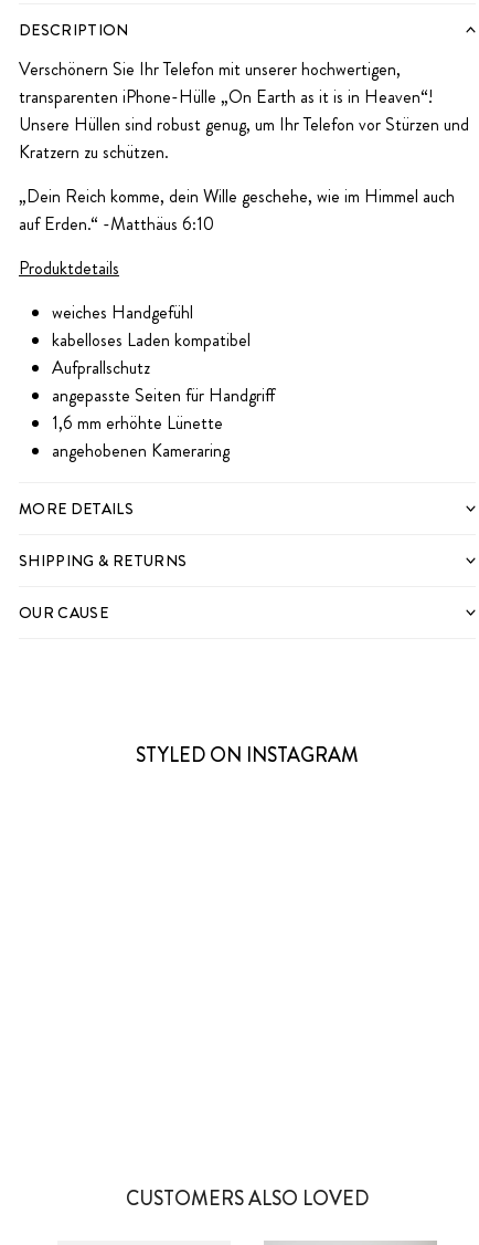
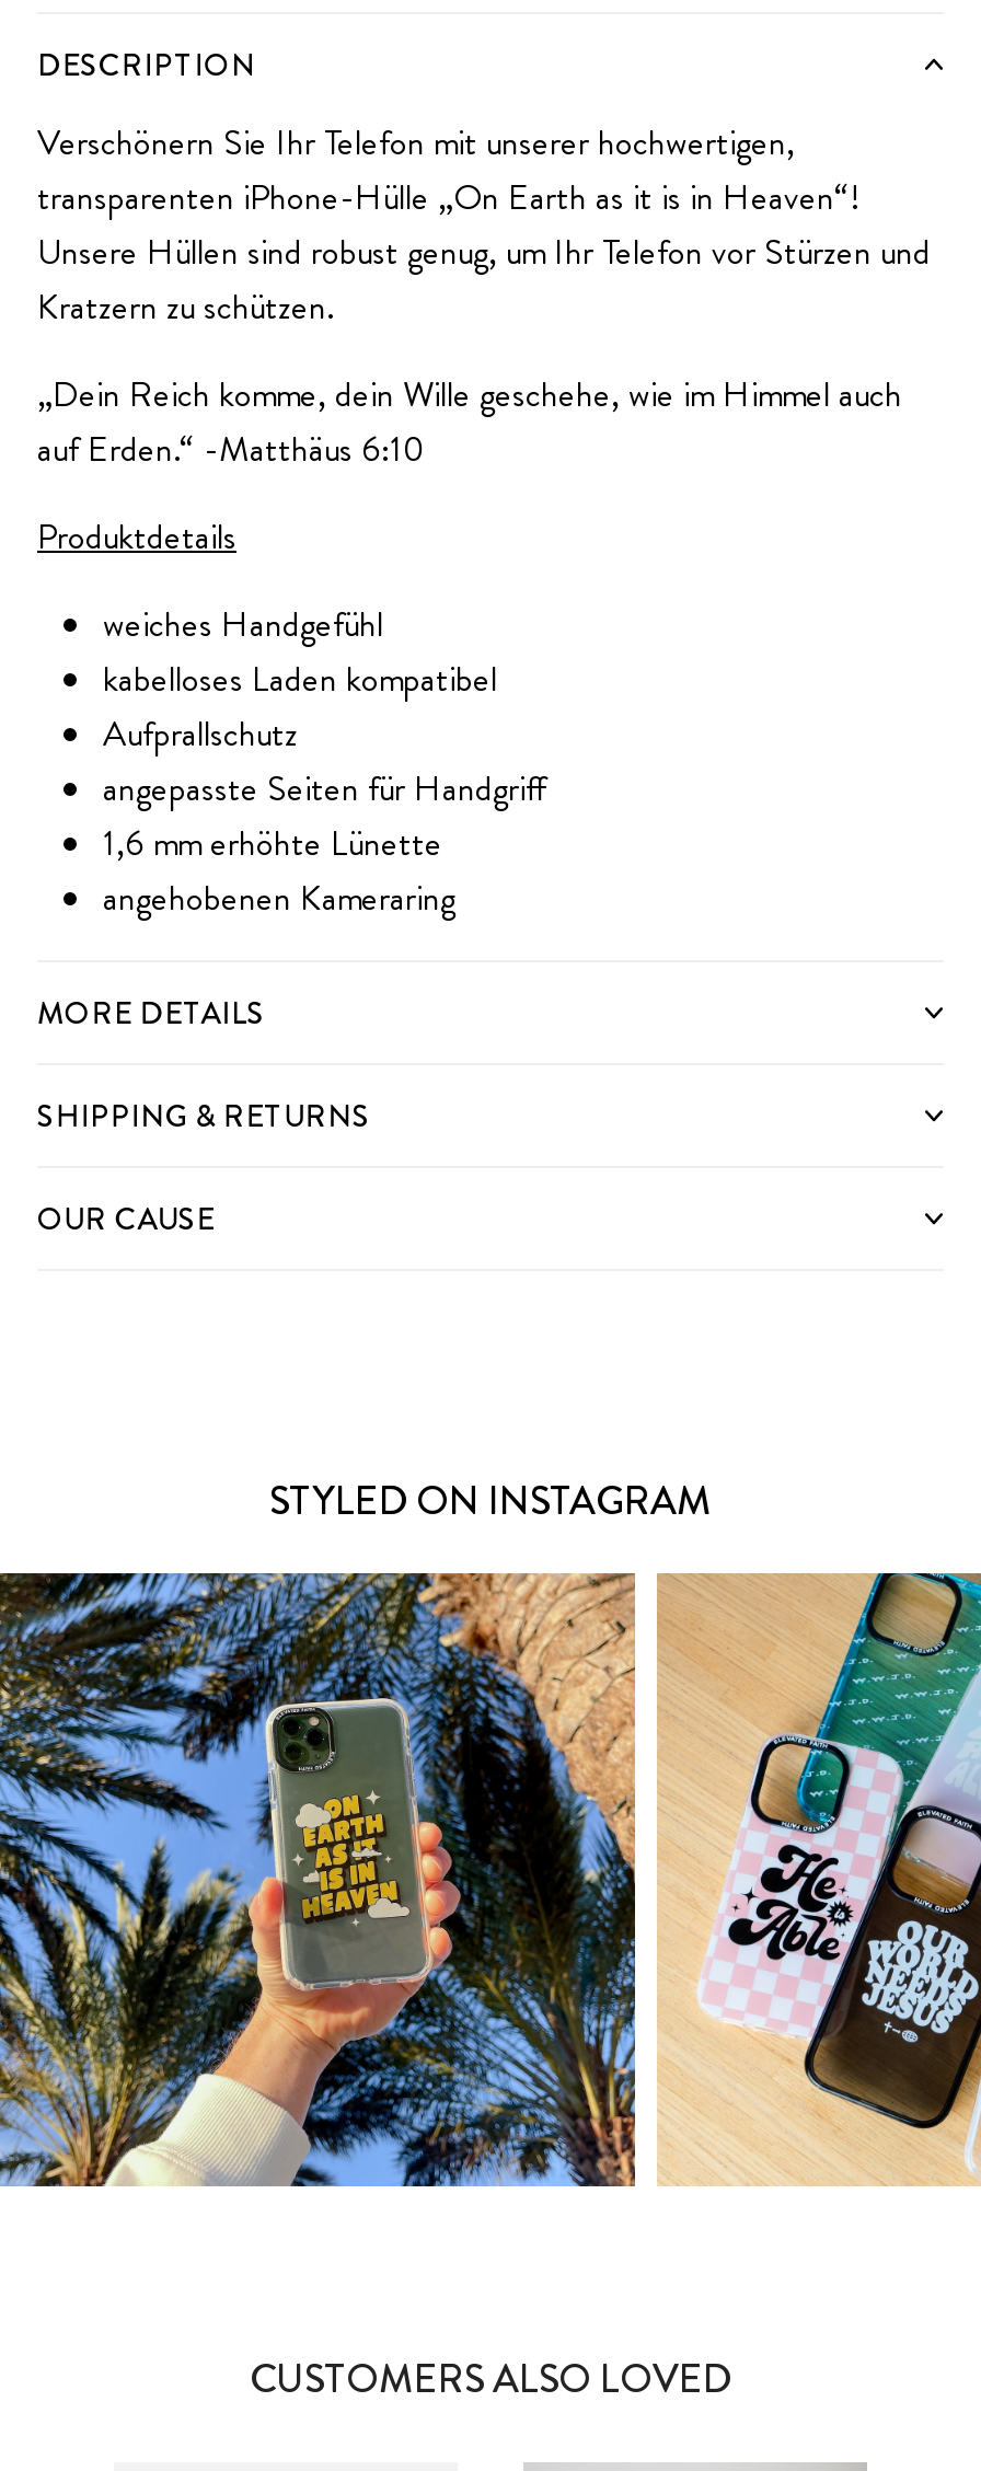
+ [image]

+ [image]
